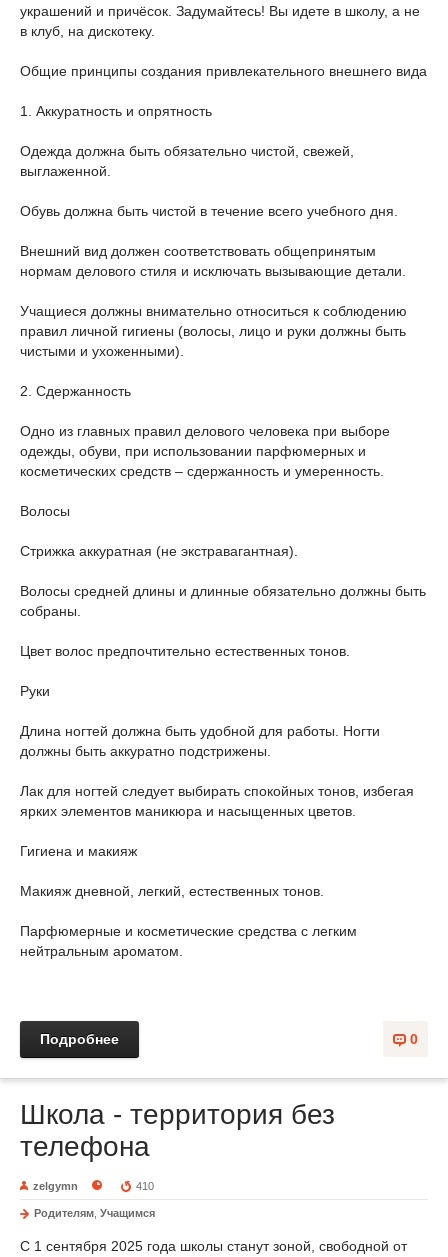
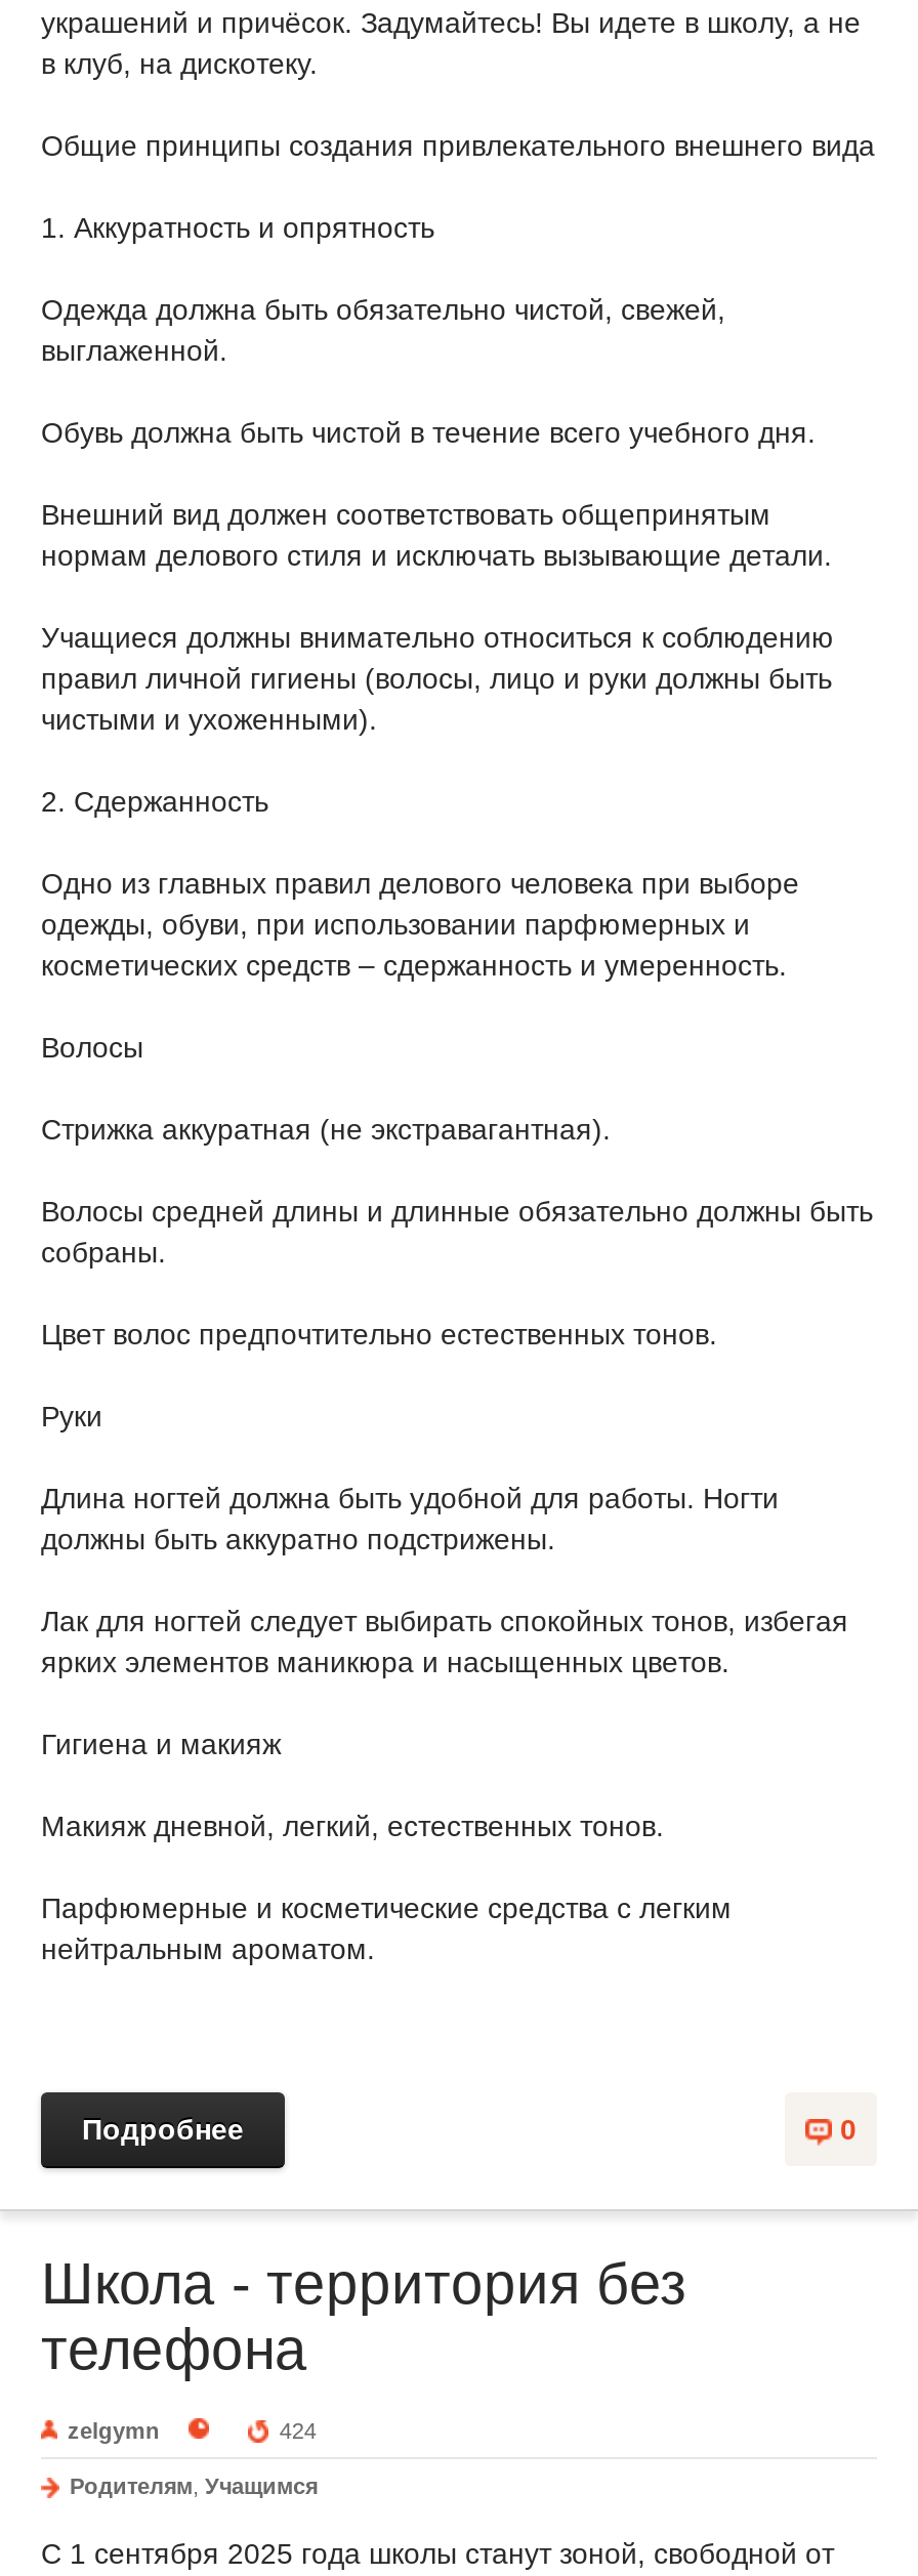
- 410
+ 424
